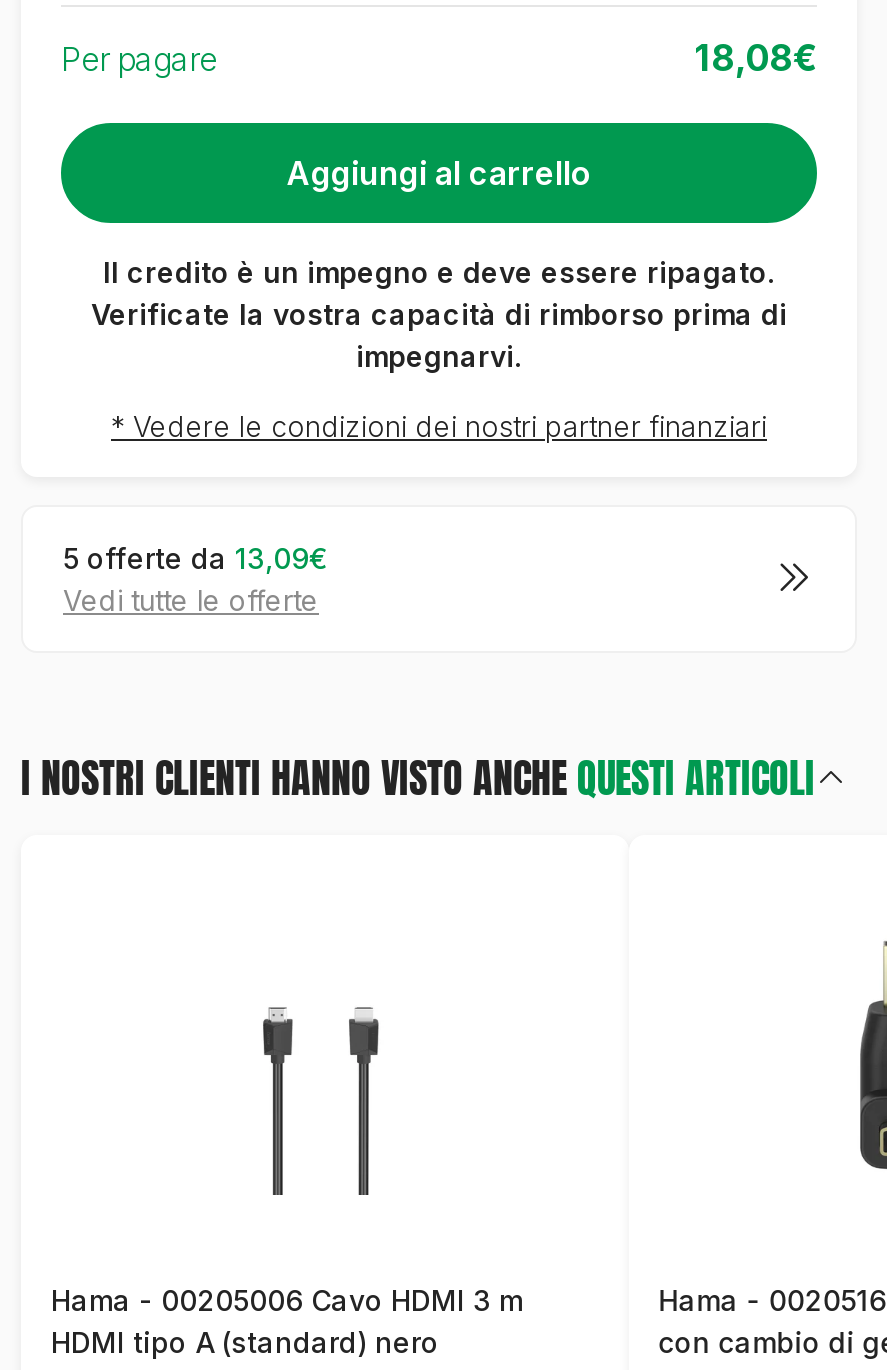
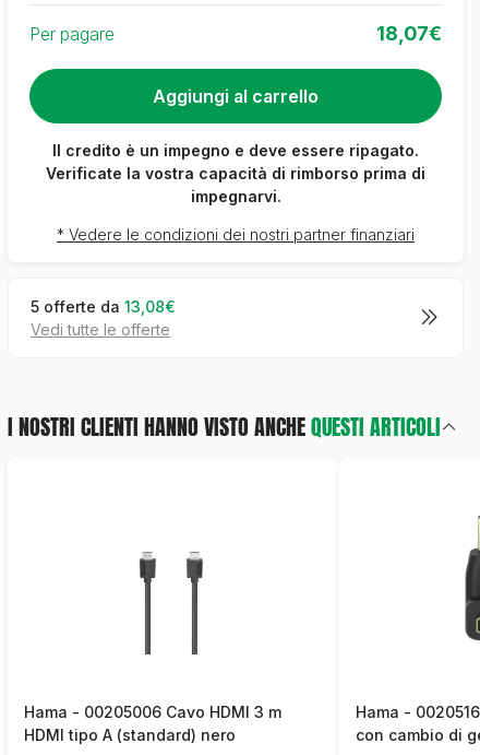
- 18,08€
+ 18,07€

- 5 offerte da 13,09€
+ 5 offerte da 13,08€
